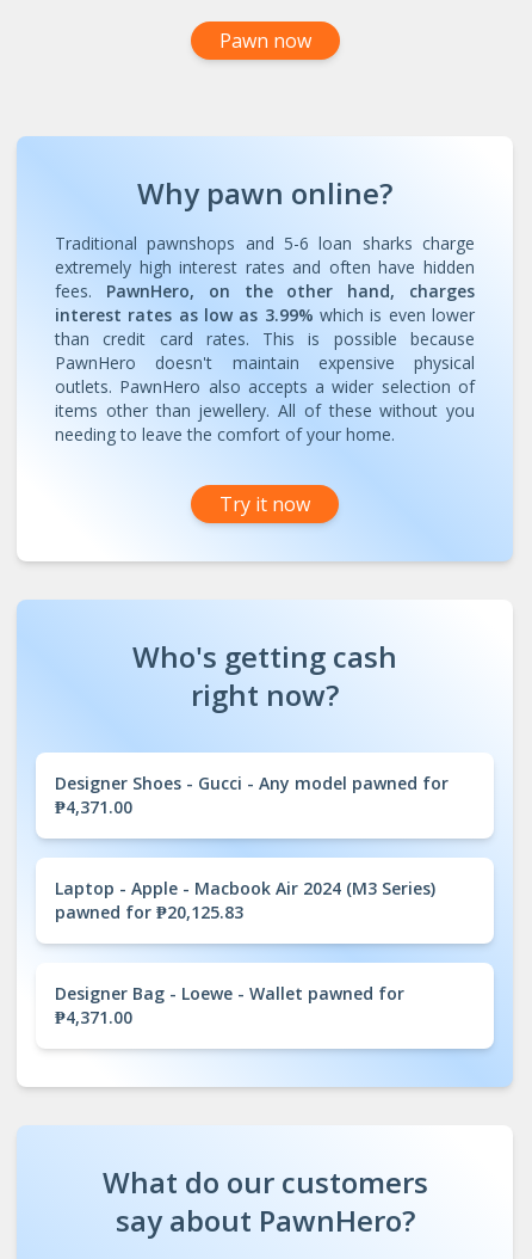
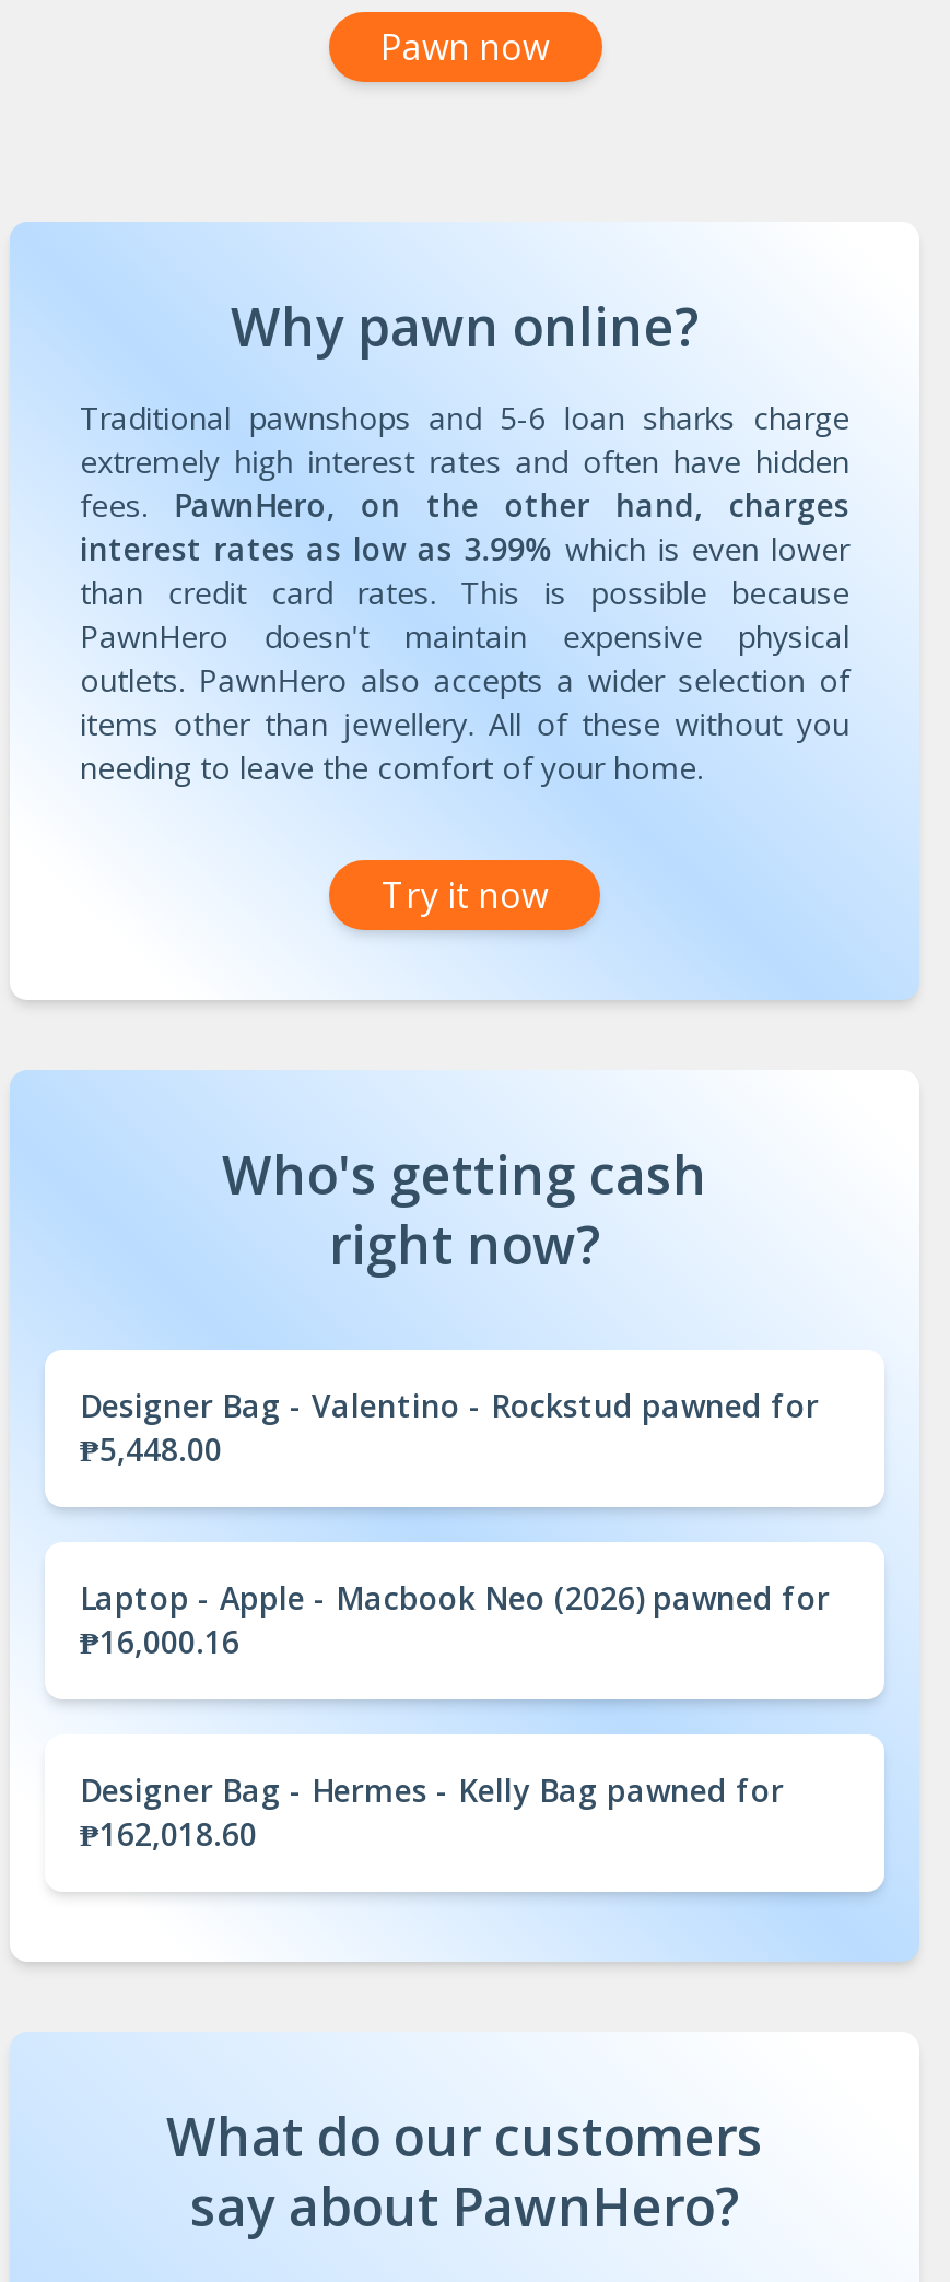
- Designer Shoes - Gucci - Any model pawned for
- ₱4,371.00
+ Designer Bag - Valentino - Rockstud pawned for
+ ₱5,448.00

- Laptop - Apple - Macbook Air 2024 (M3 Series)
- pawned for ₱20,125.83
+ Laptop - Apple - Macbook Neo (2026) pawned for
+ ₱16,000.16

- Designer Bag - Loewe - Wallet pawned for
- ₱4,371.00
+ Designer Bag - Hermes - Kelly Bag pawned for
+ ₱162,018.60
